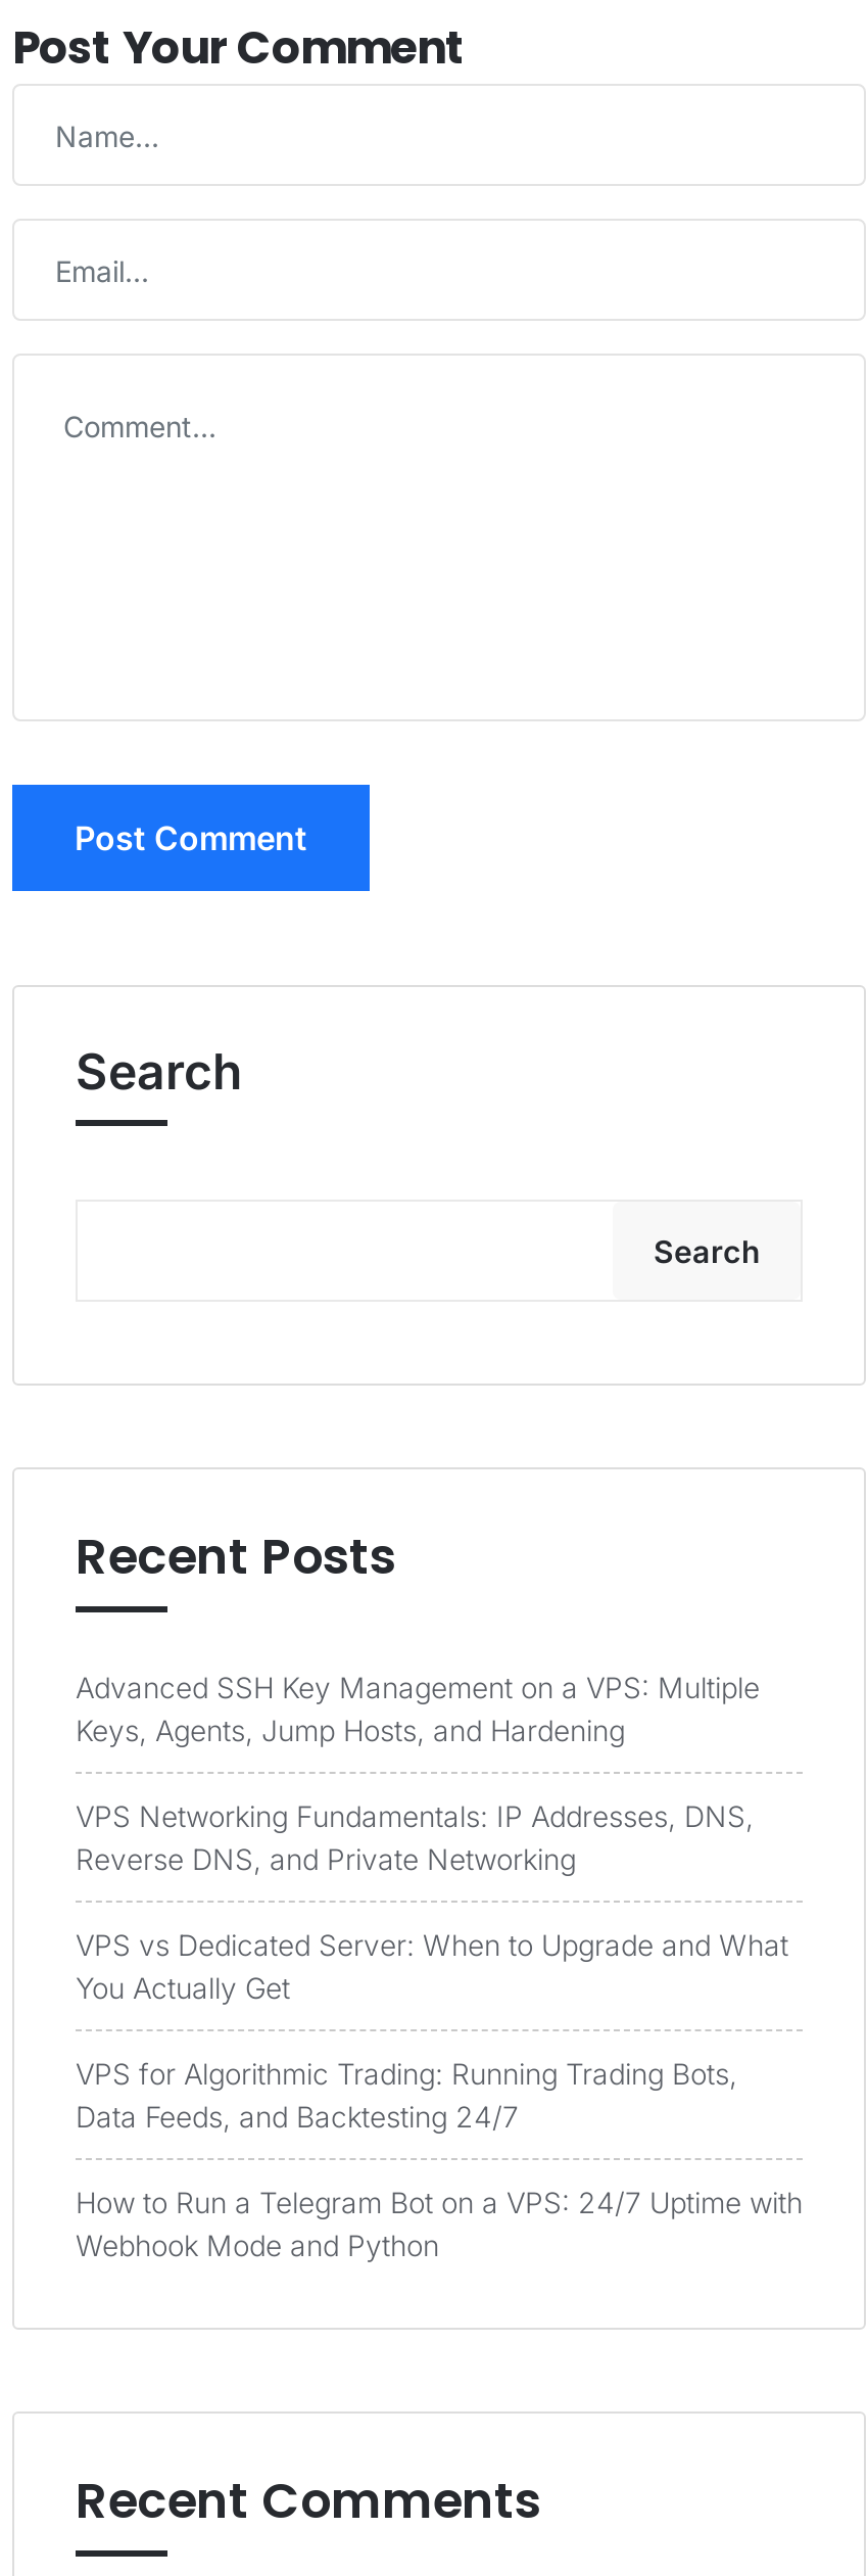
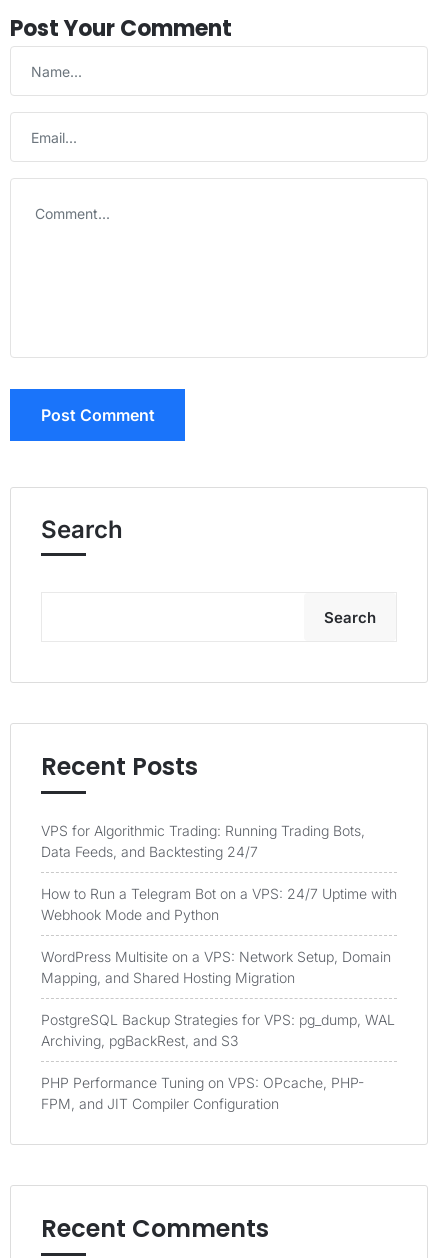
- Advanced SSH Key Management on a VPS: Multiple
- Keys, Agents, Jump Hosts, and Hardening
- VPS Networking Fundamentals: IP Addresses, DNS,
- Reverse DNS, and Private Networking
- VPS vs Dedicated Server: When to Upgrade and What
- You Actually Get

moved up: VPS for Algorithmic Trading: Running Trading Bots, | Data Feeds, and Backtesting 24/7 | How to Run a Telegram Bot on a VPS: 24/7 Uptime with | Webhook Mode and Python

+ WordPress Multisite on a VPS: Network Setup, Domain
+ Mapping, and Shared Hosting Migration
+ PostgreSQL Backup Strategies for VPS: pg_dump, WAL
+ Archiving, pgBackRest, and S3
+ PHP Performance Tuning on VPS: OPcache, PHP-
+ FPM, and JIT Compiler Configuration
